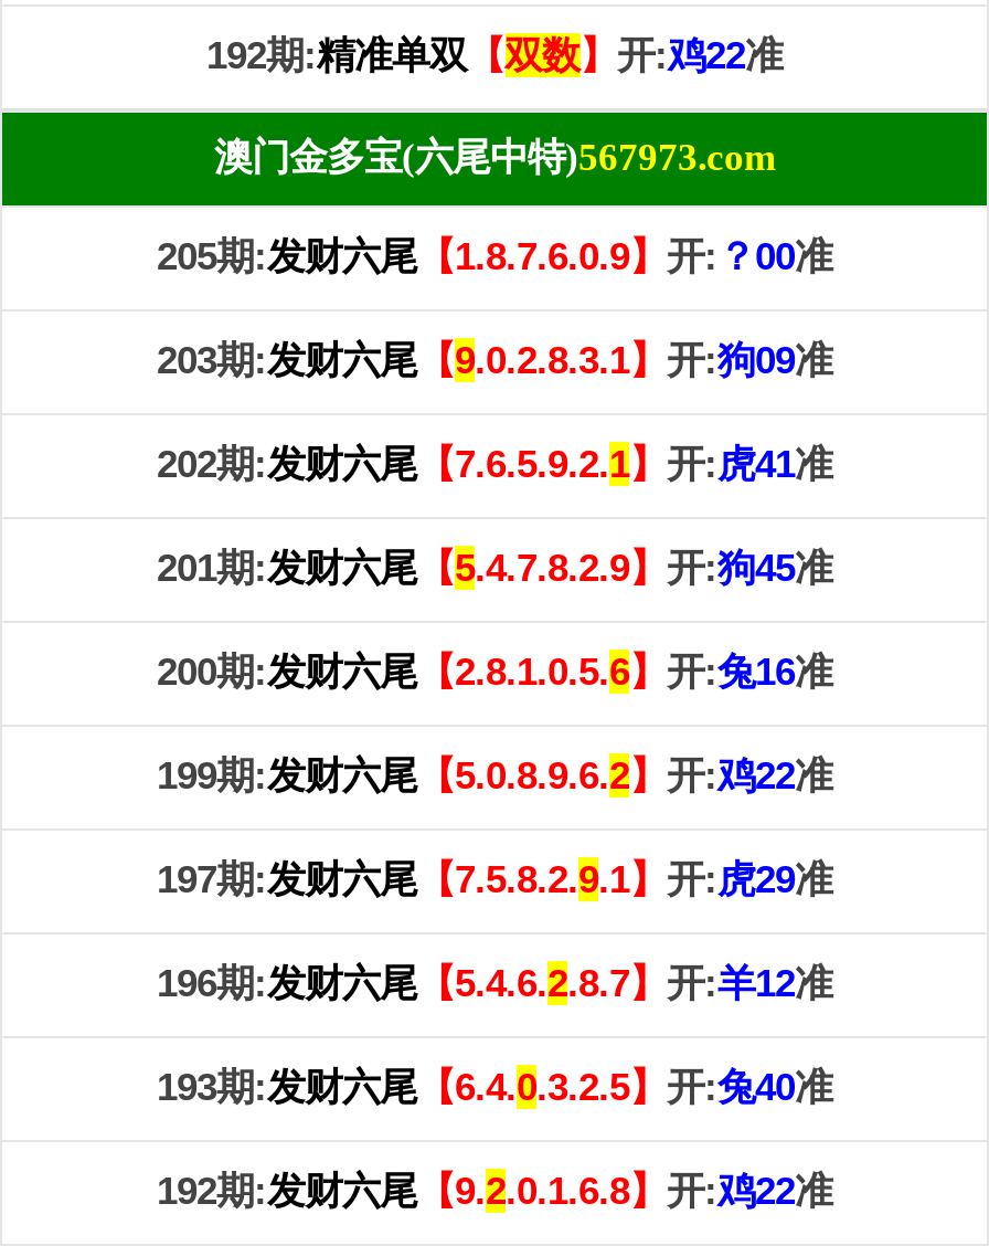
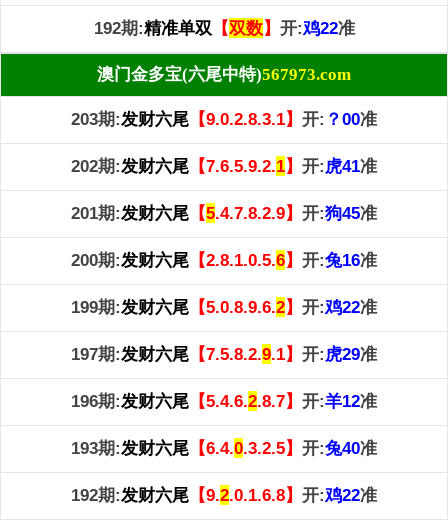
- 205期:发财六尾【1.8.7.6.0.9】开:？00准
- 203期:发财六尾【9.0.2.8.3.1】开:狗09准
+ 203期:发财六尾【9.0.2.8.3.1】开:？00准
